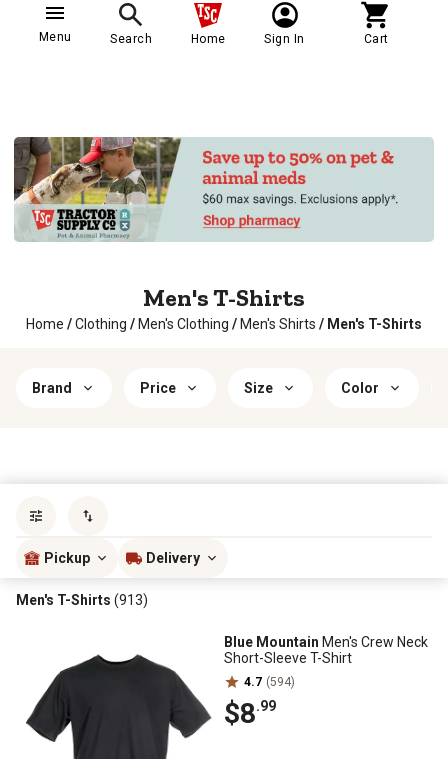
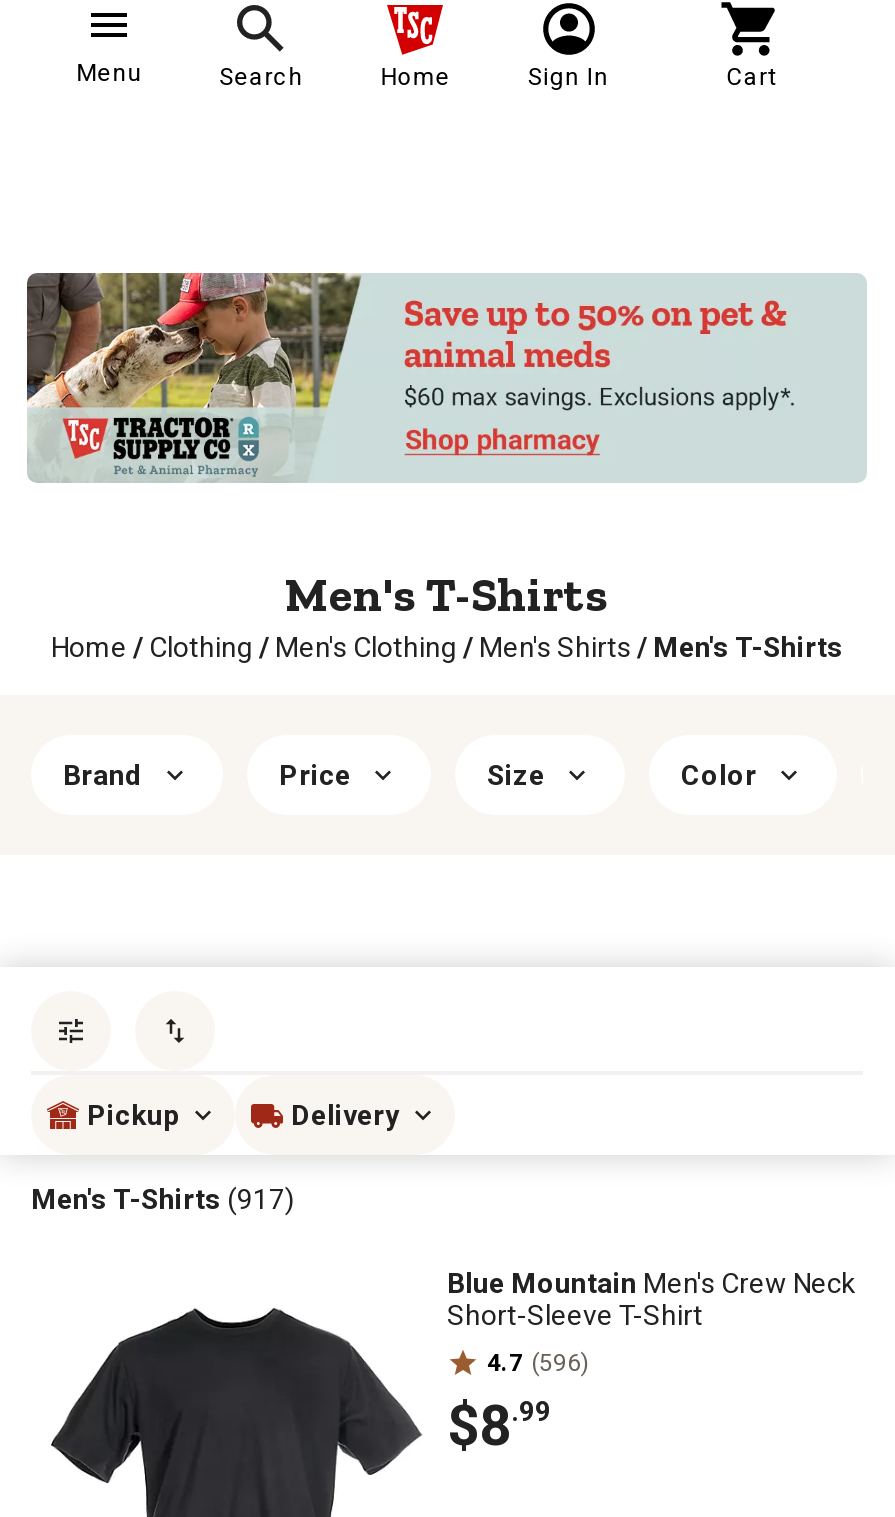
- Men's T-Shirts (913)
+ Men's T-Shirts (917)

- 4.7 (594)
+ 4.7 (596)
